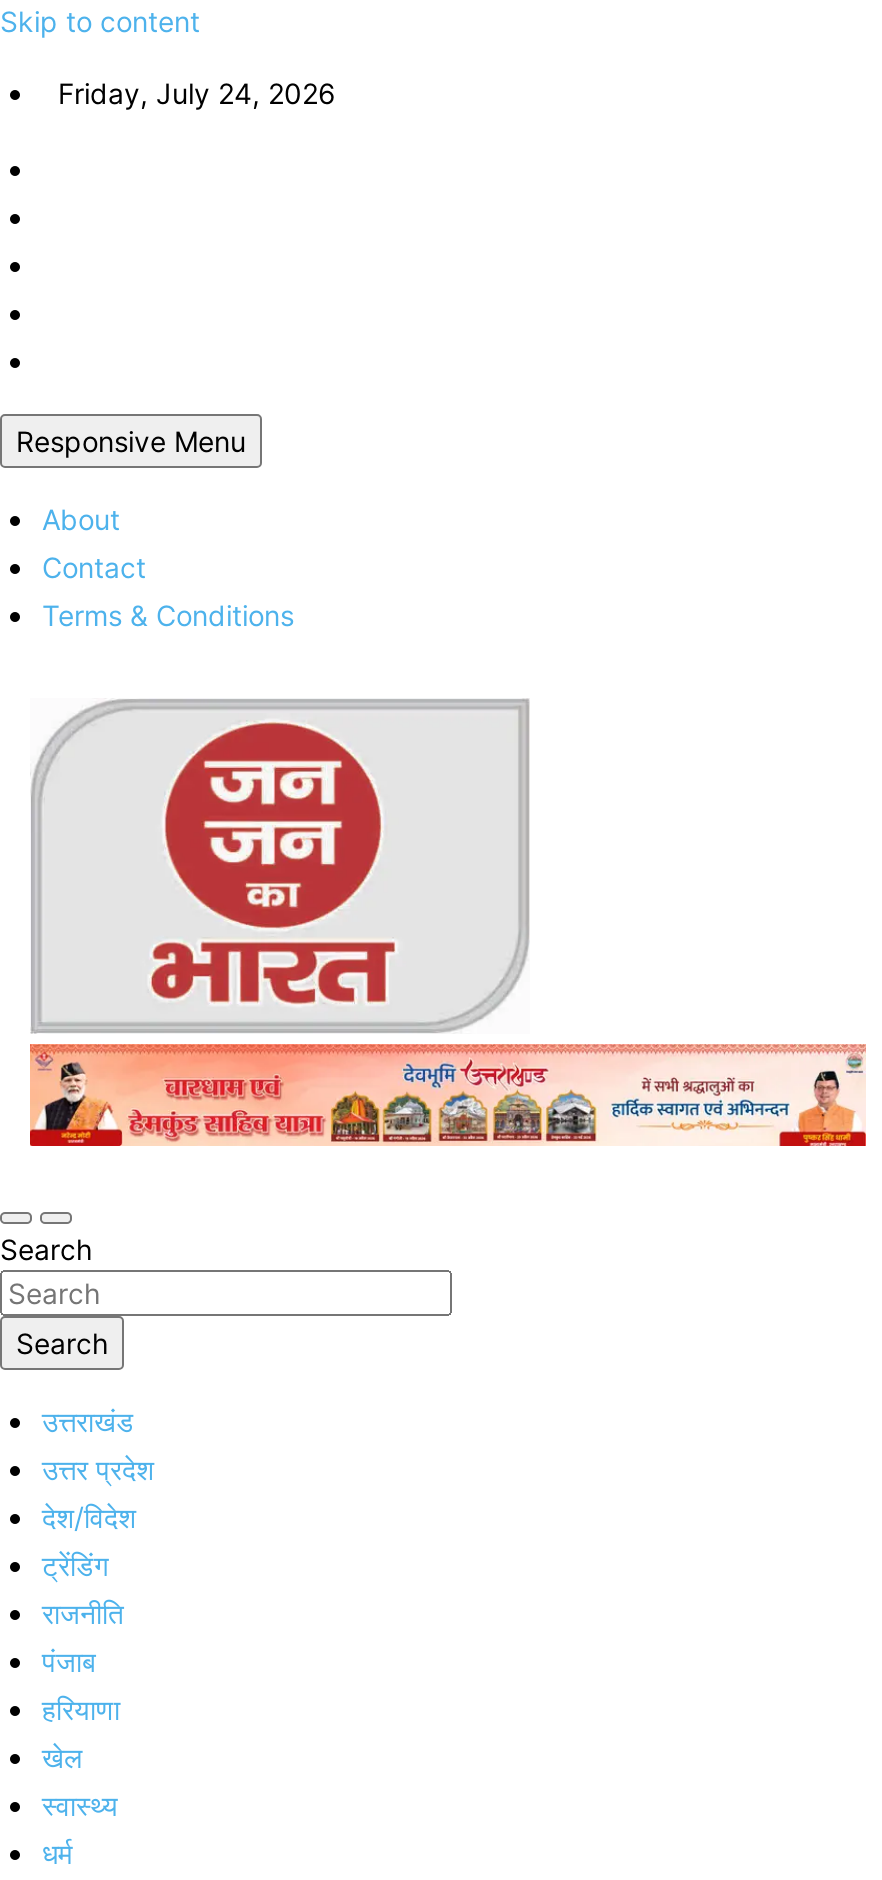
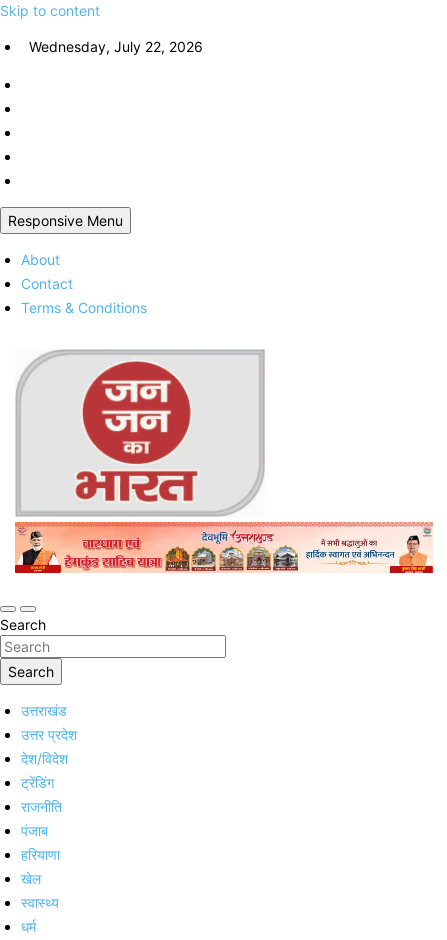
- Friday, July 24, 2026
+ Wednesday, July 22, 2026
